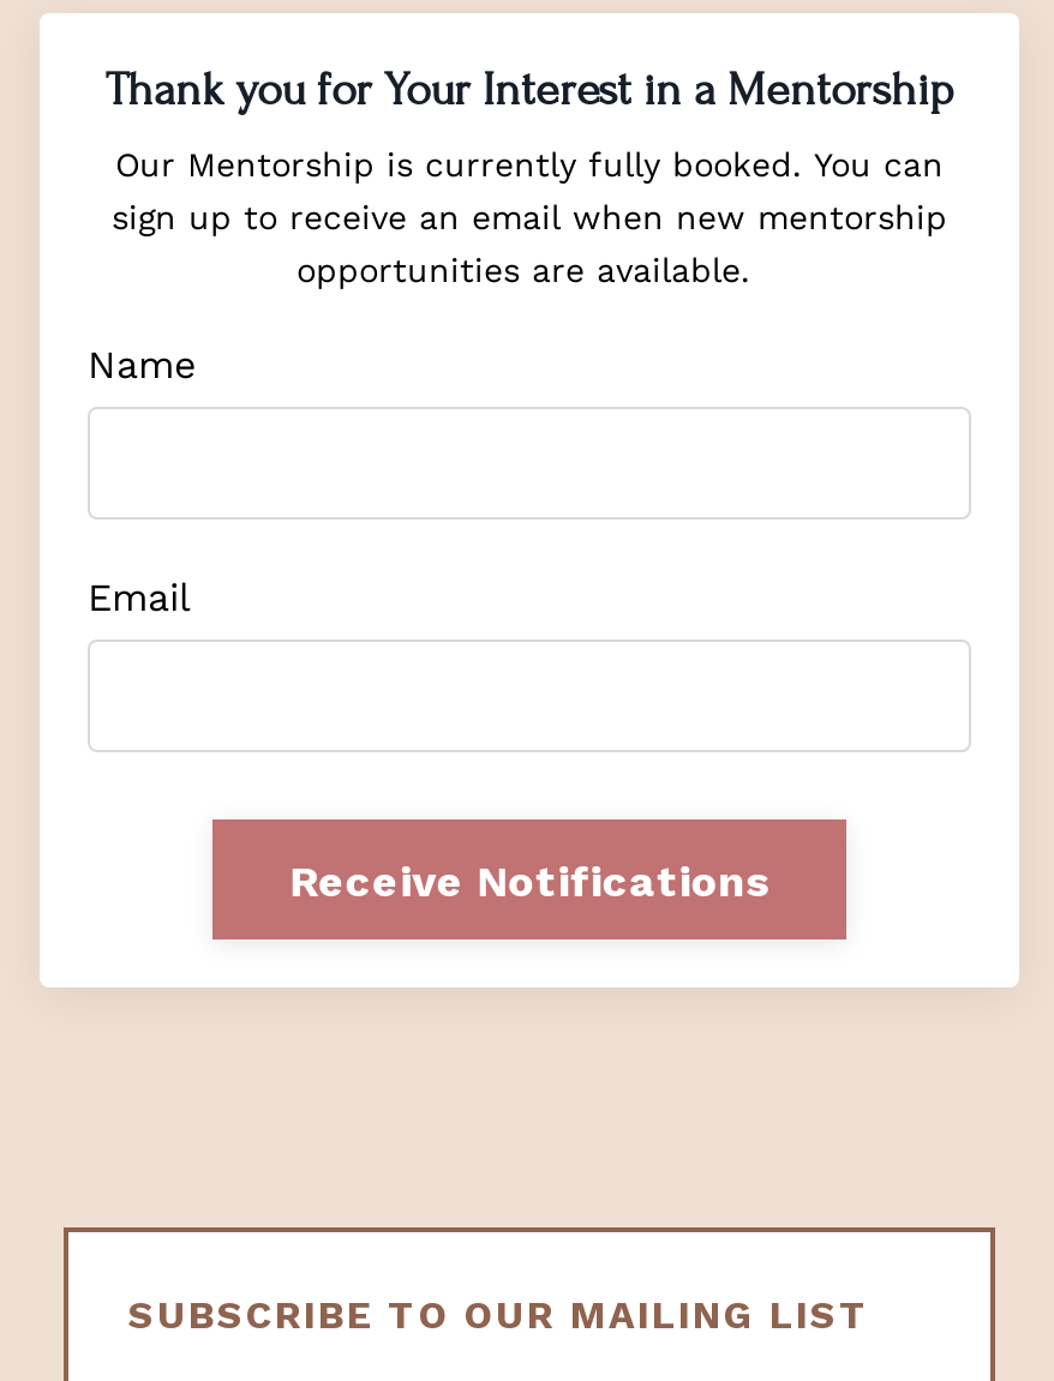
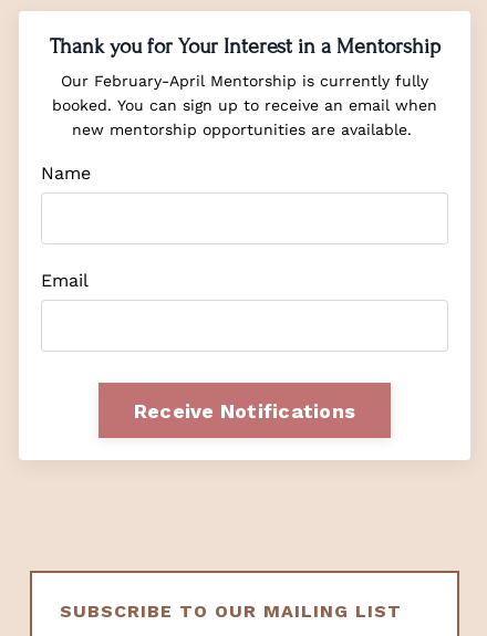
- Our Mentorship is currently fully booked. You can
- sign up to receive an email when new mentorship
- opportunities are available.
+ Our February-April Mentorship is currently fully
+ booked. You can sign up to receive an email when
+ new mentorship opportunities are available.
